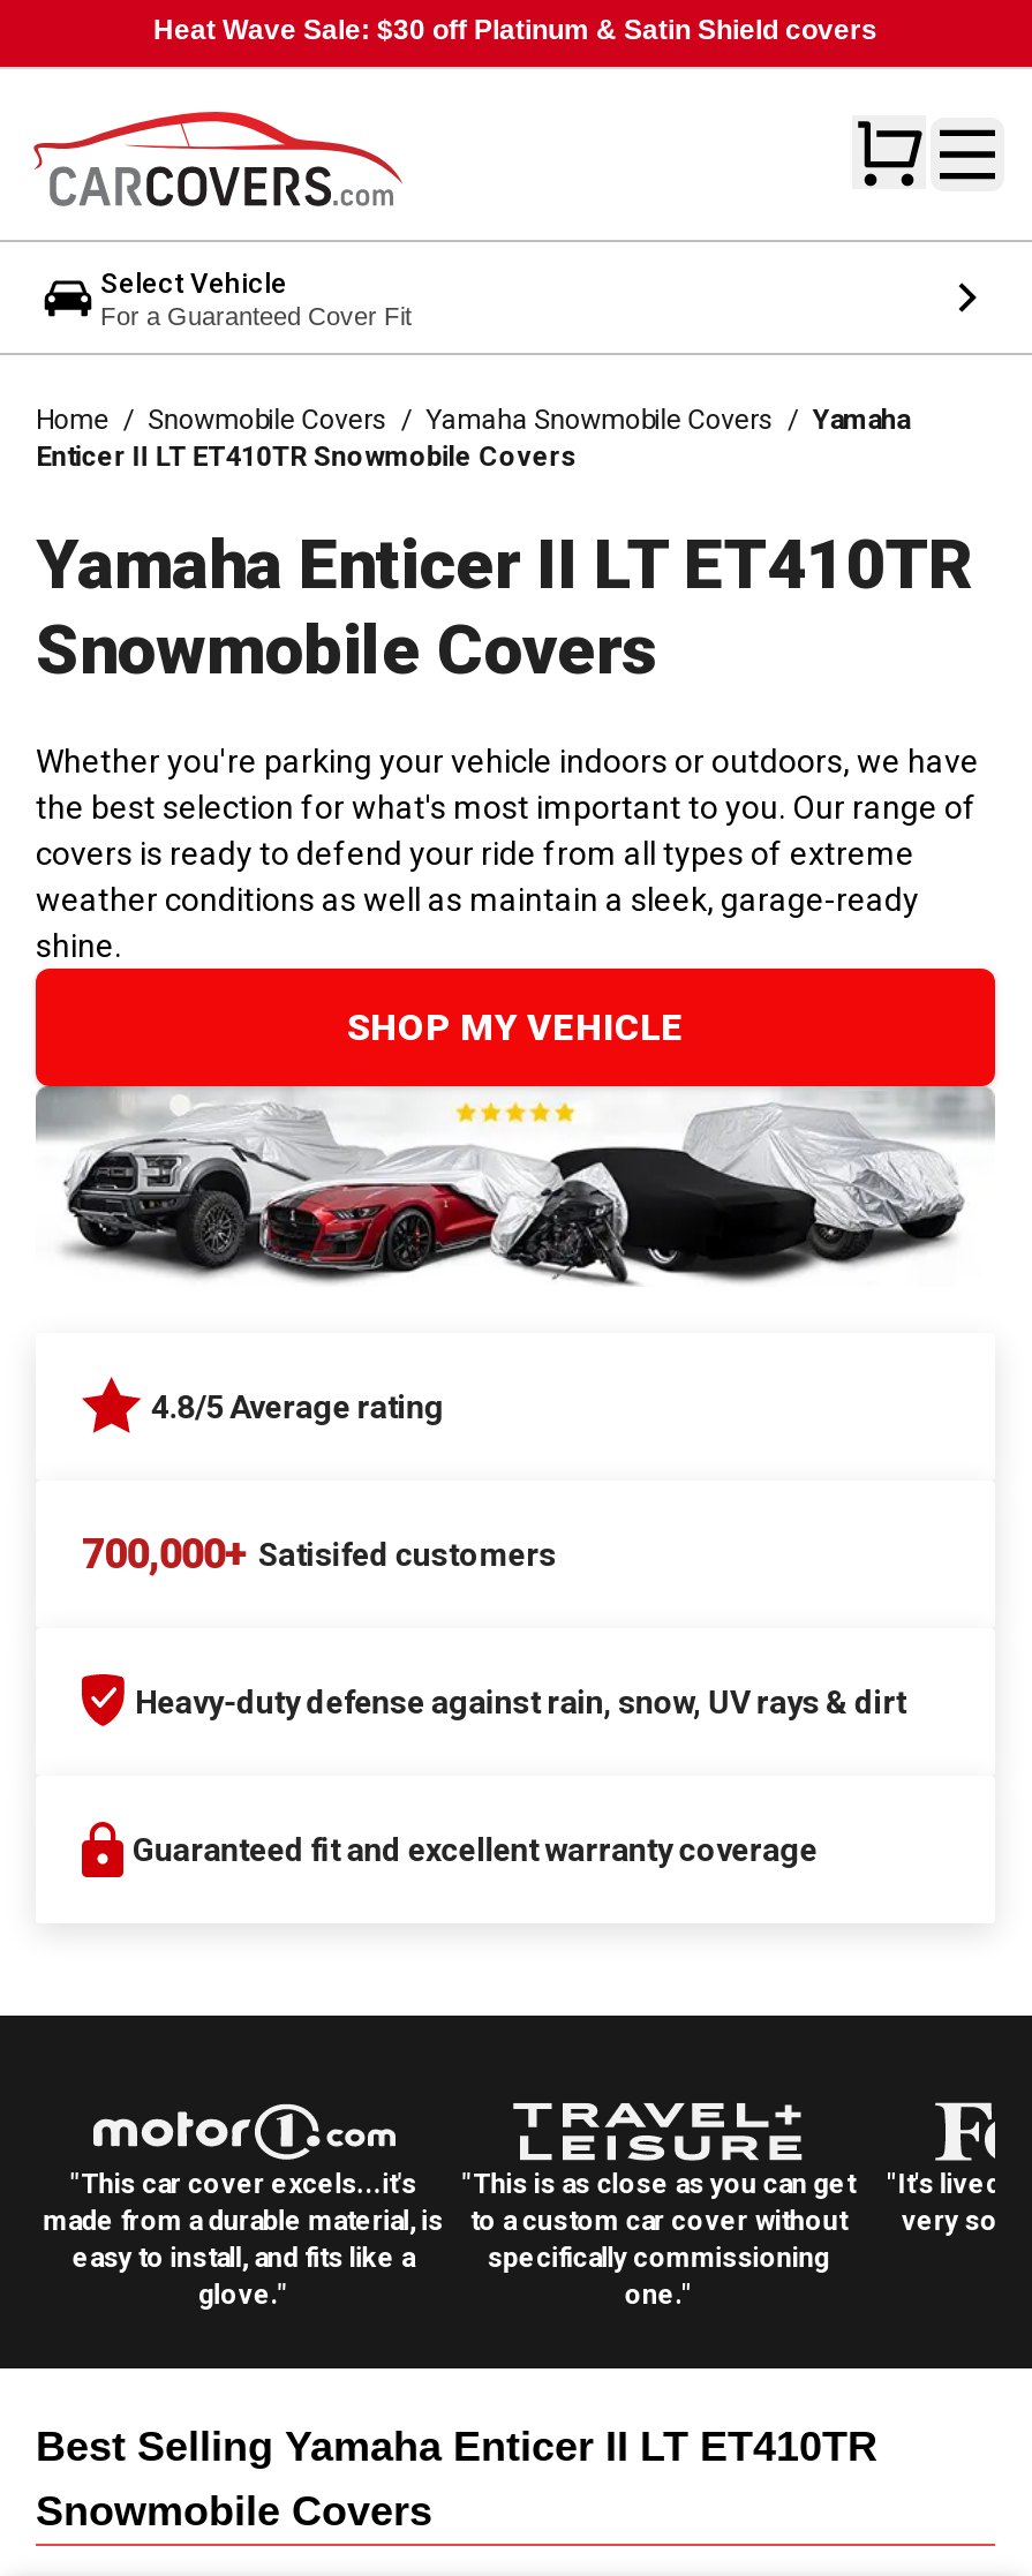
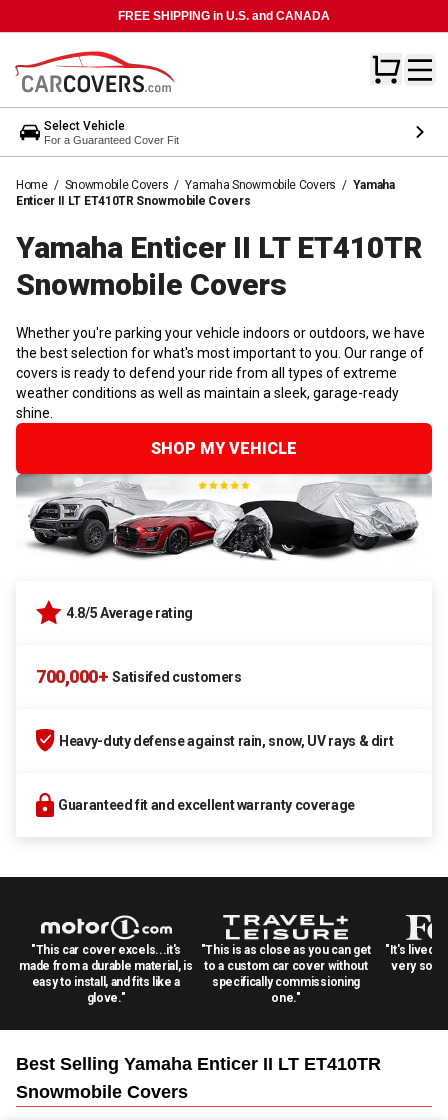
- Heat Wave Sale: $30 off Platinum & Satin Shield covers
+ FREE SHIPPING in U.S. and CANADA
